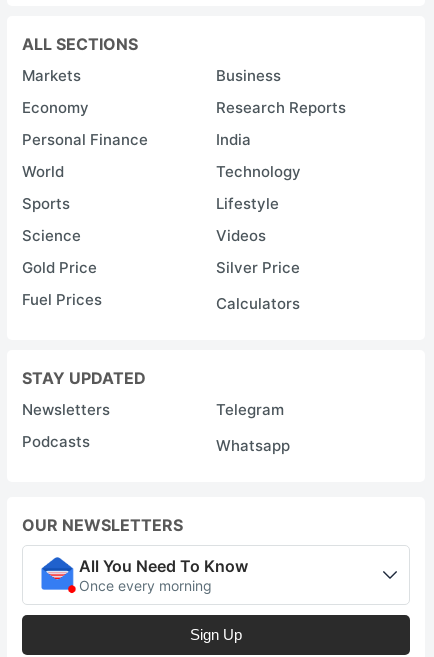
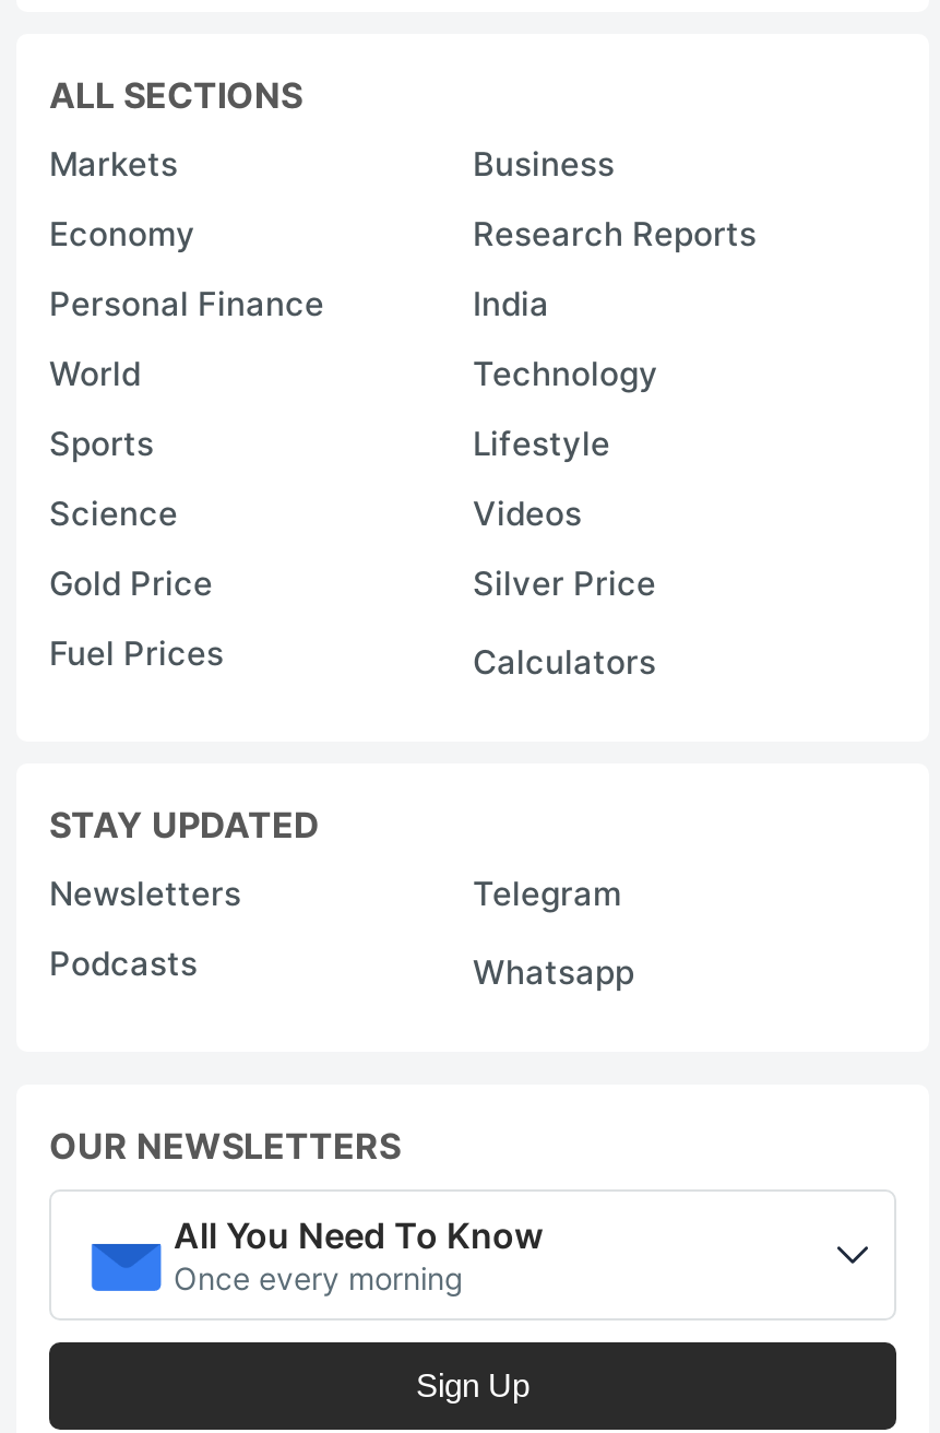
- [image]
+ [image]
